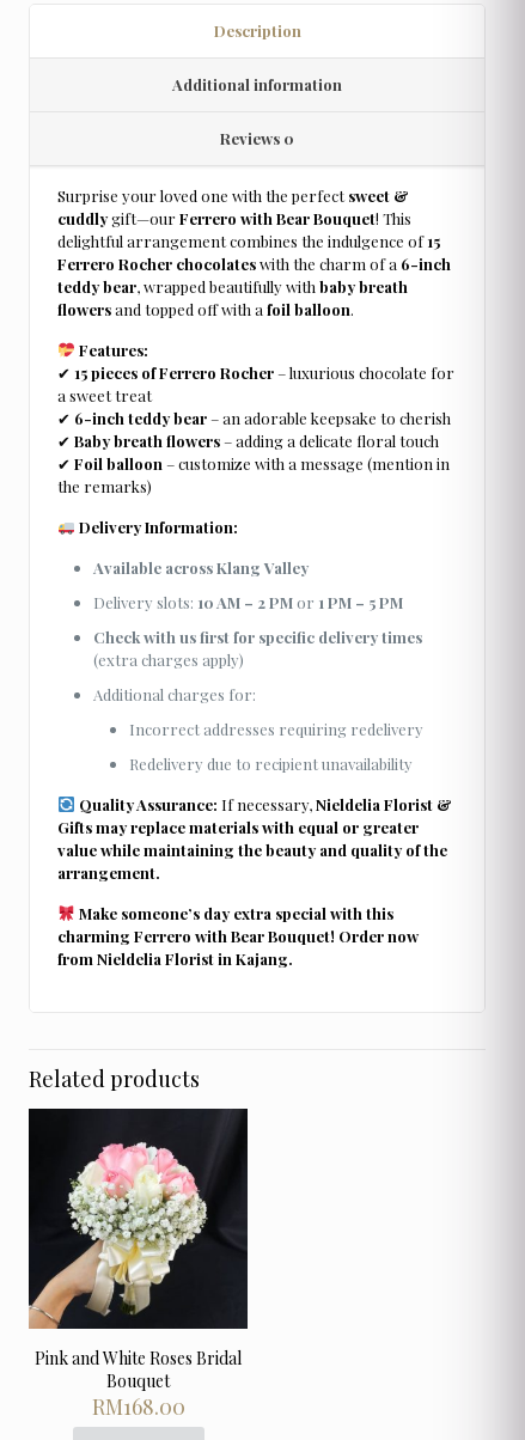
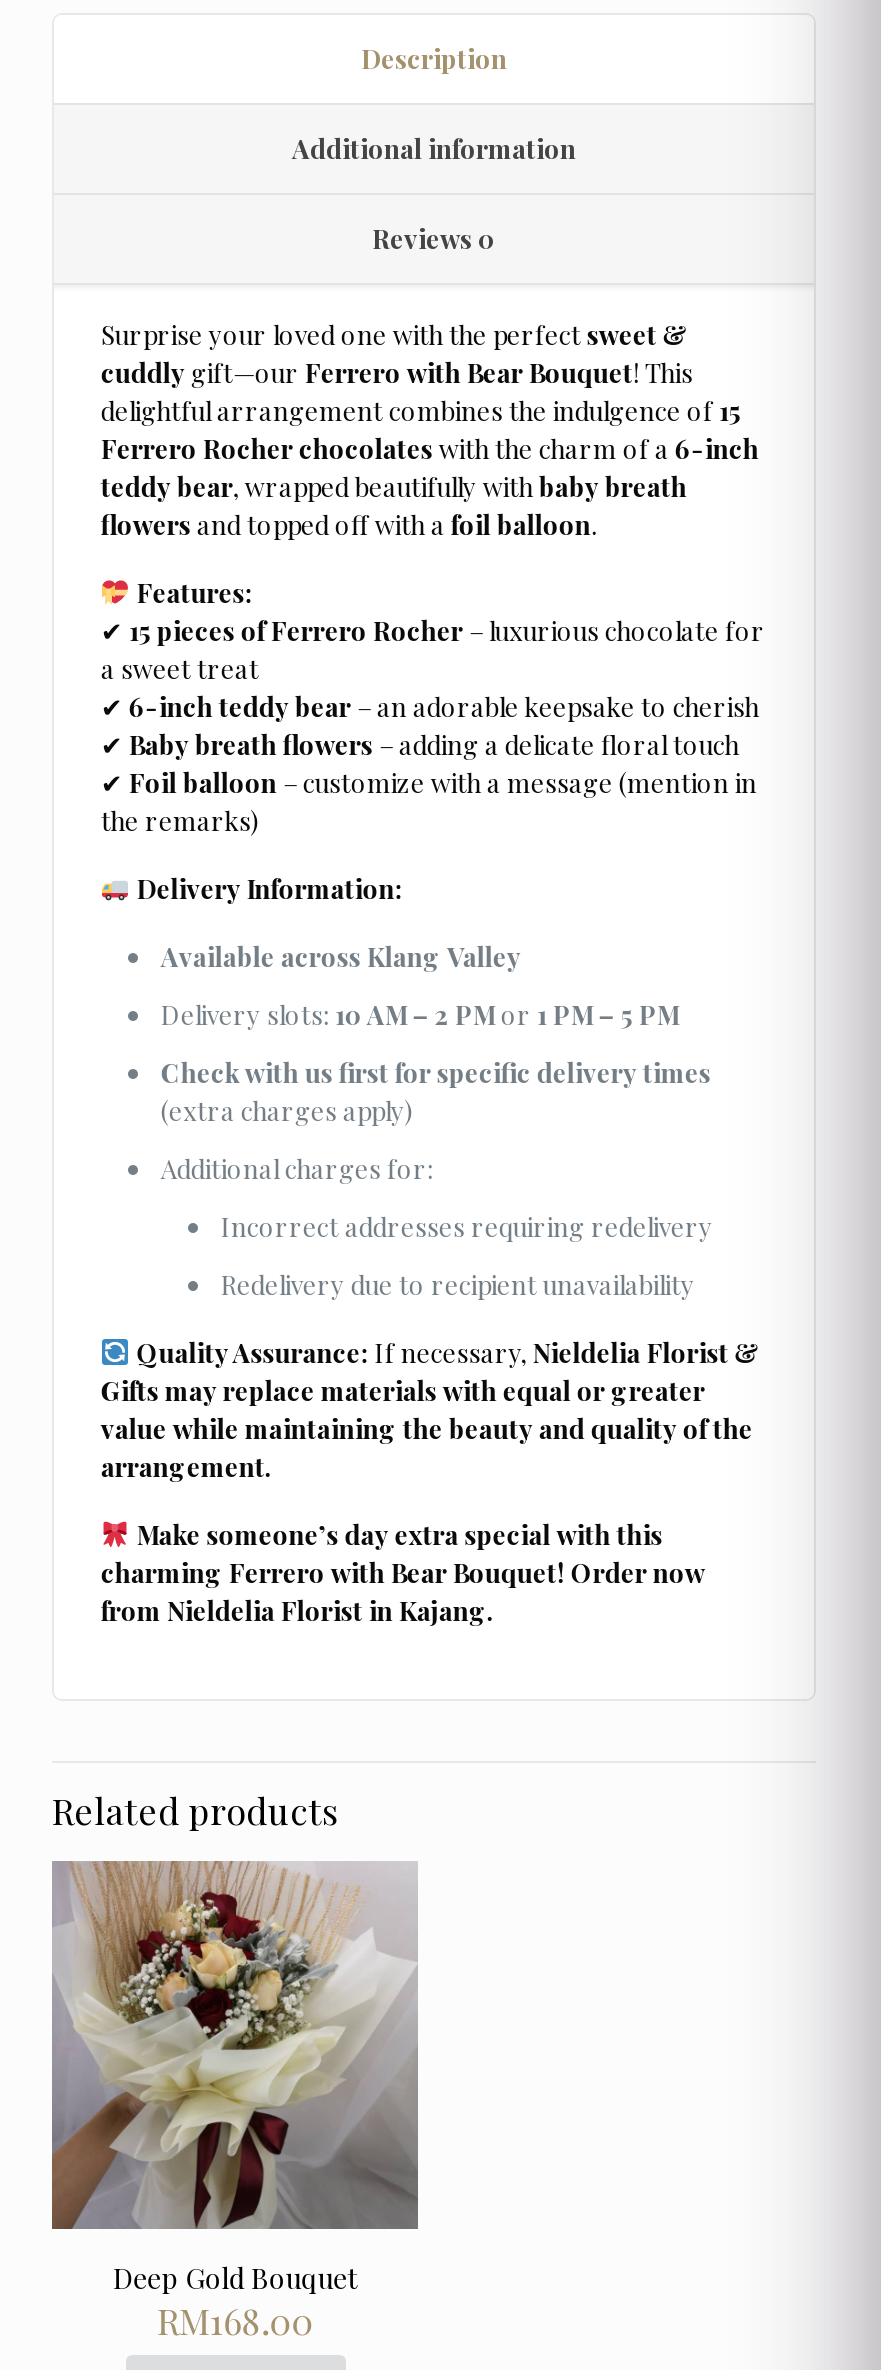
- [image]
- Pink and White Roses Bridal
- Bouquet
+ [image]
+ Deep Gold Bouquet
